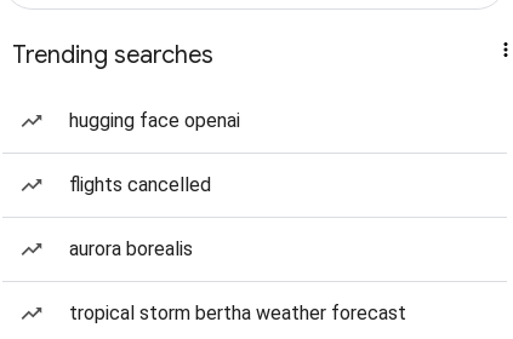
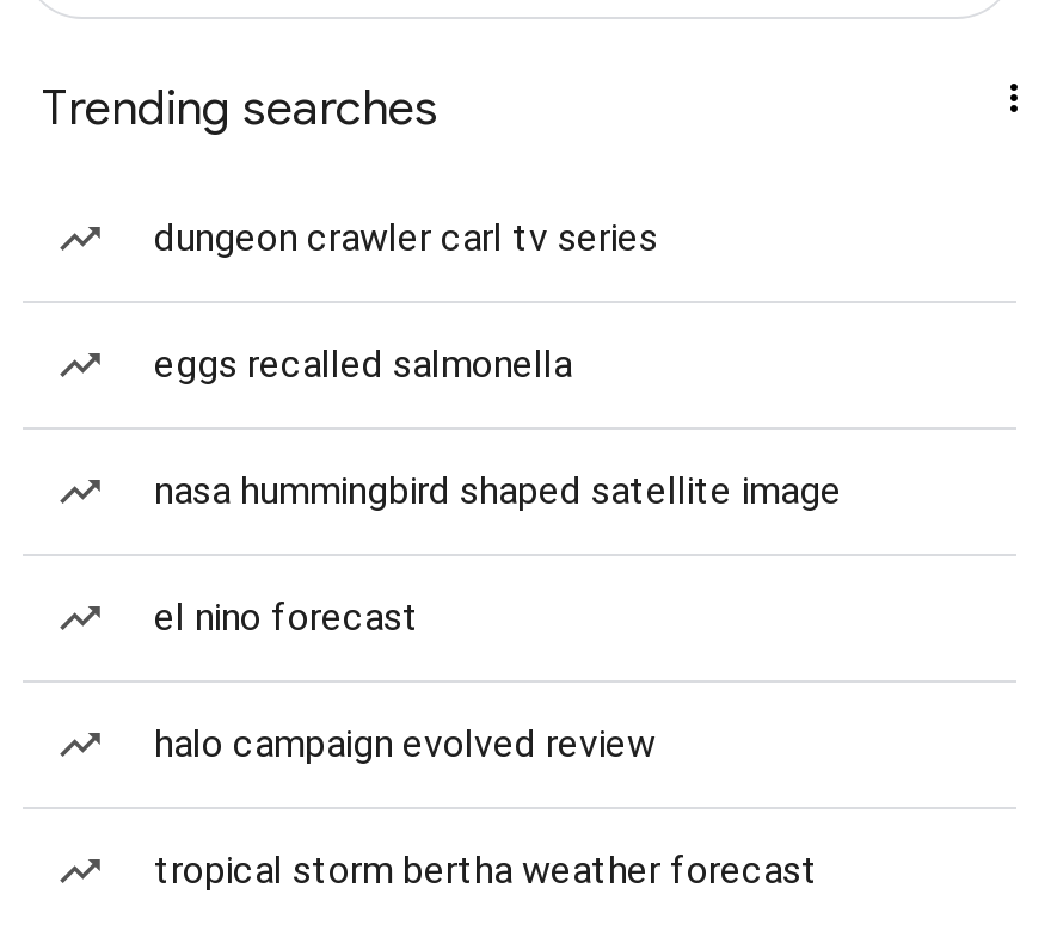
- hugging face openai
- flights cancelled
- aurora borealis
+ dungeon crawler carl tv series
+ eggs recalled salmonella
+ nasa hummingbird shaped satellite image
+ el nino forecast
+ halo campaign evolved review
